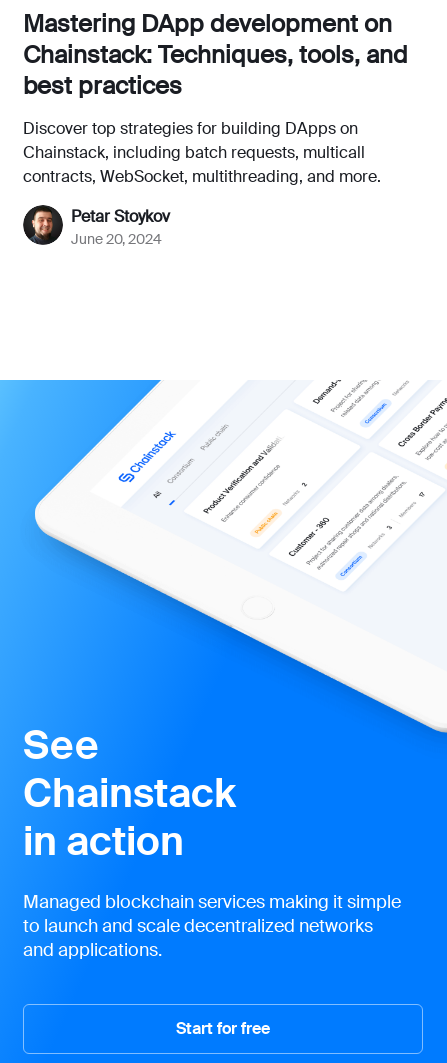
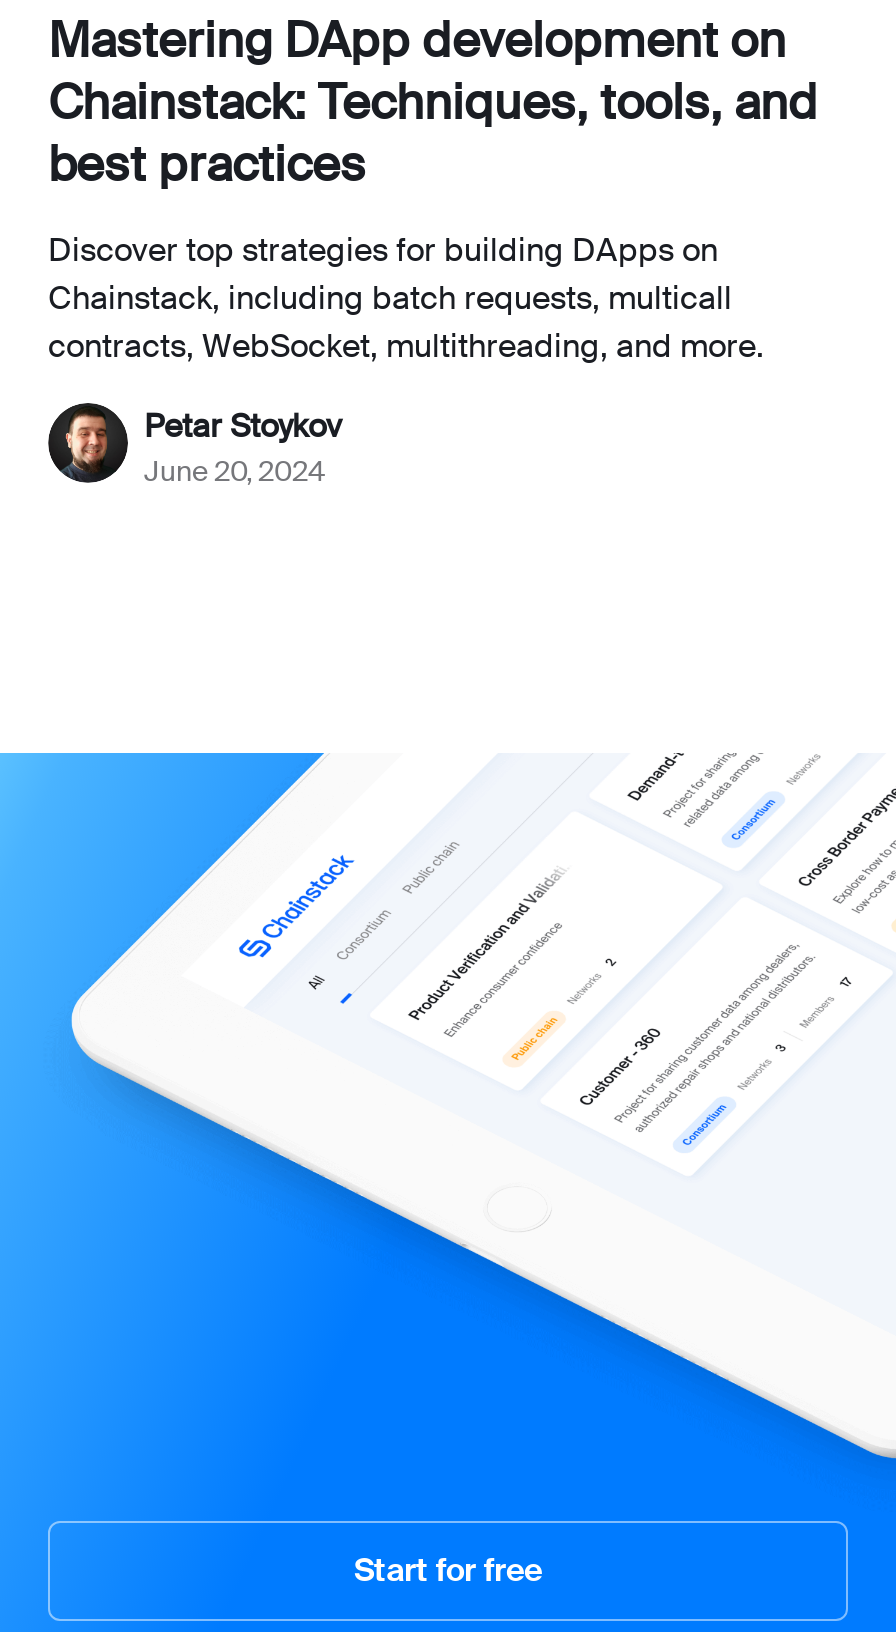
- See
- Chainstack
- in action
- Managed blockchain services making it simple
- to launch and scale decentralized networks
- and applications.
